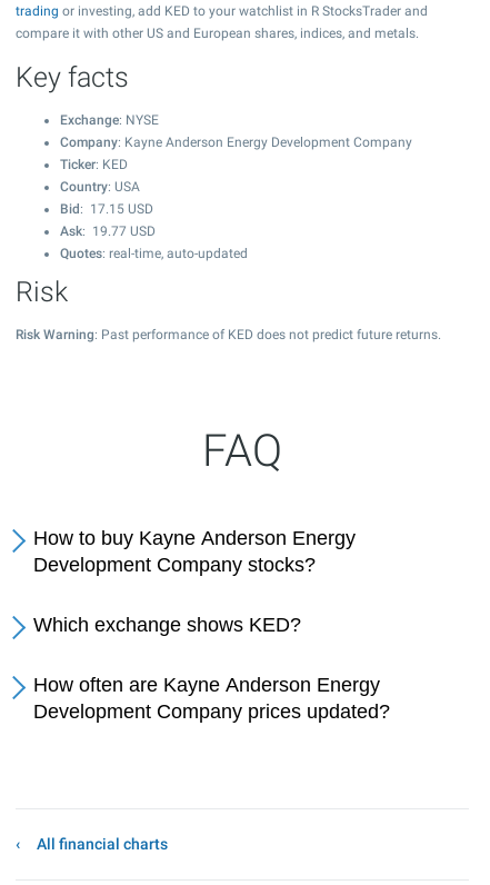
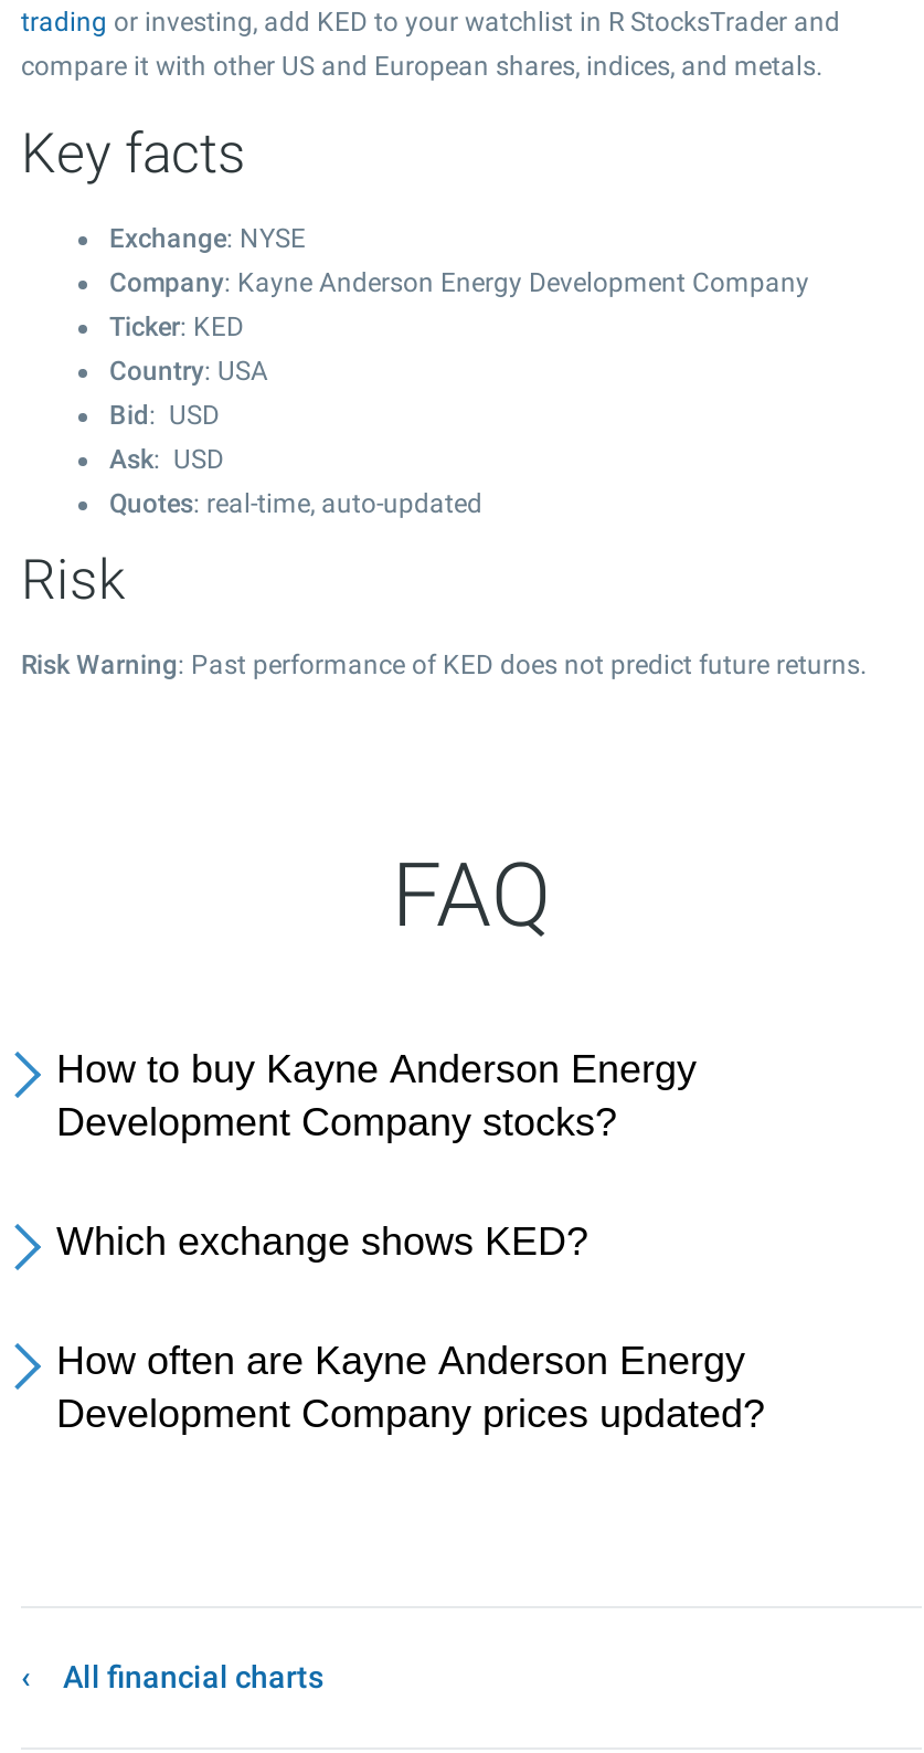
- Bid: 17.15 USD
- Ask: 19.77 USD
+ Bid: USD
+ Ask: USD
